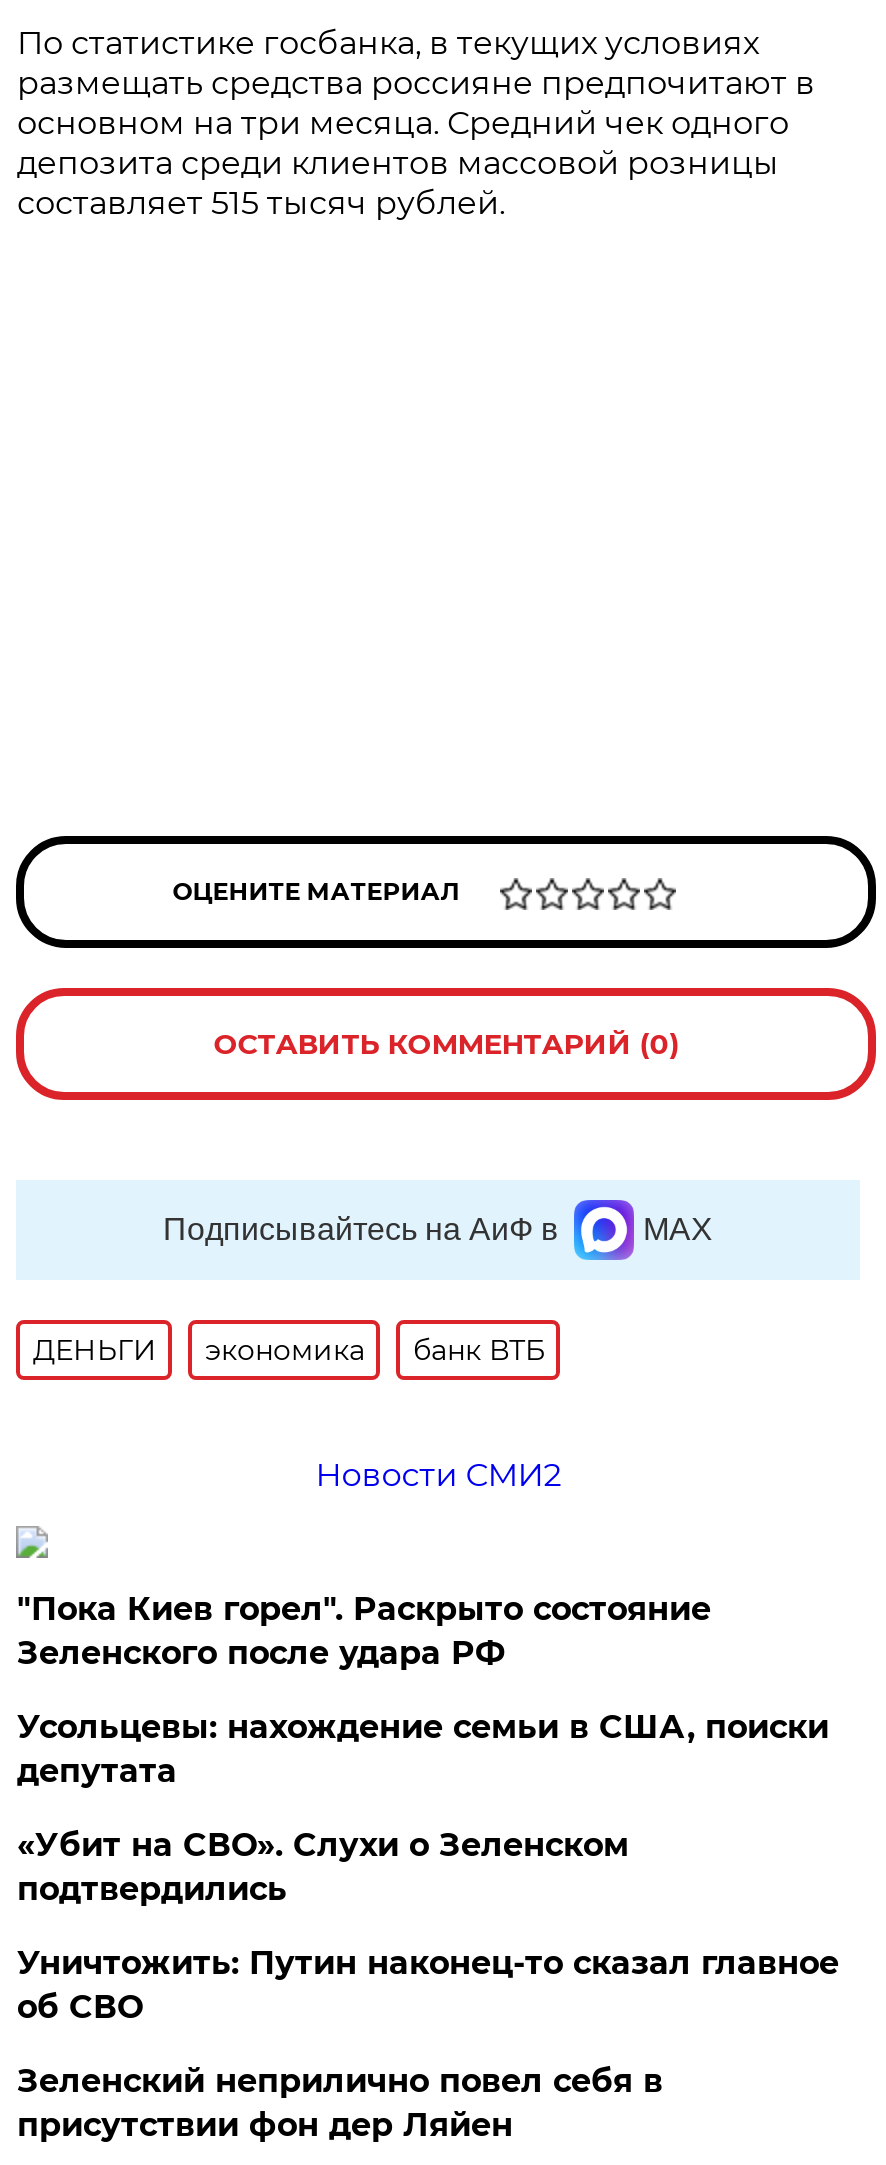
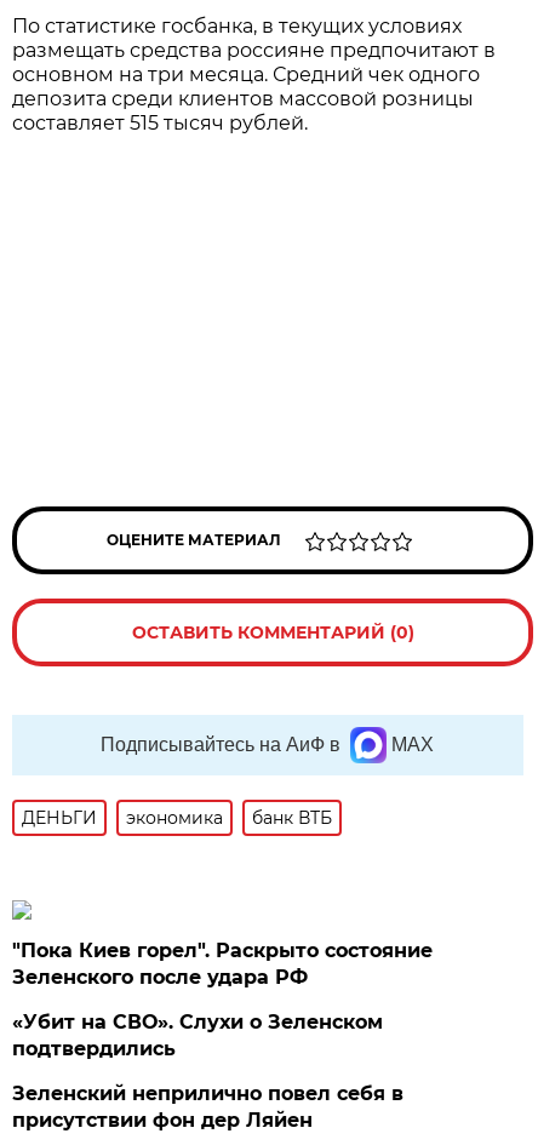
- Новости СМИ2

- Усольцевы: нахождение семьи в США, поиски
- депутата

- Уничтожить: Путин наконец-то сказал главное
- об СВО
